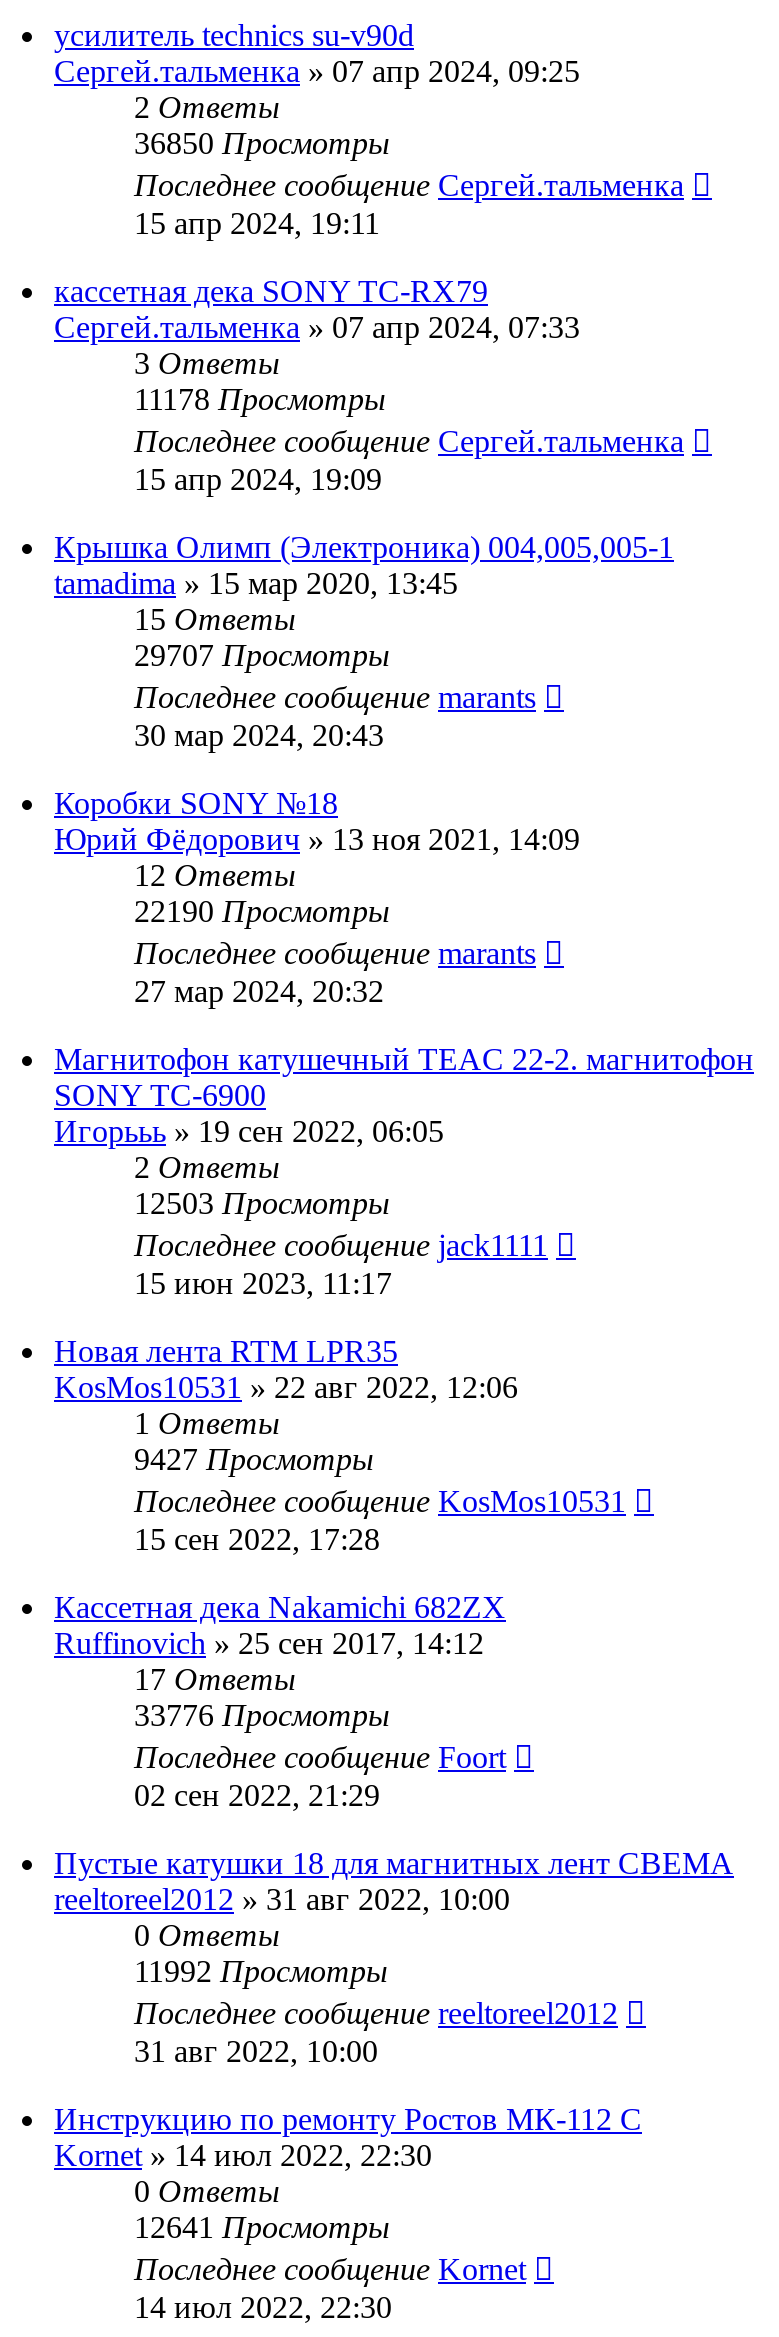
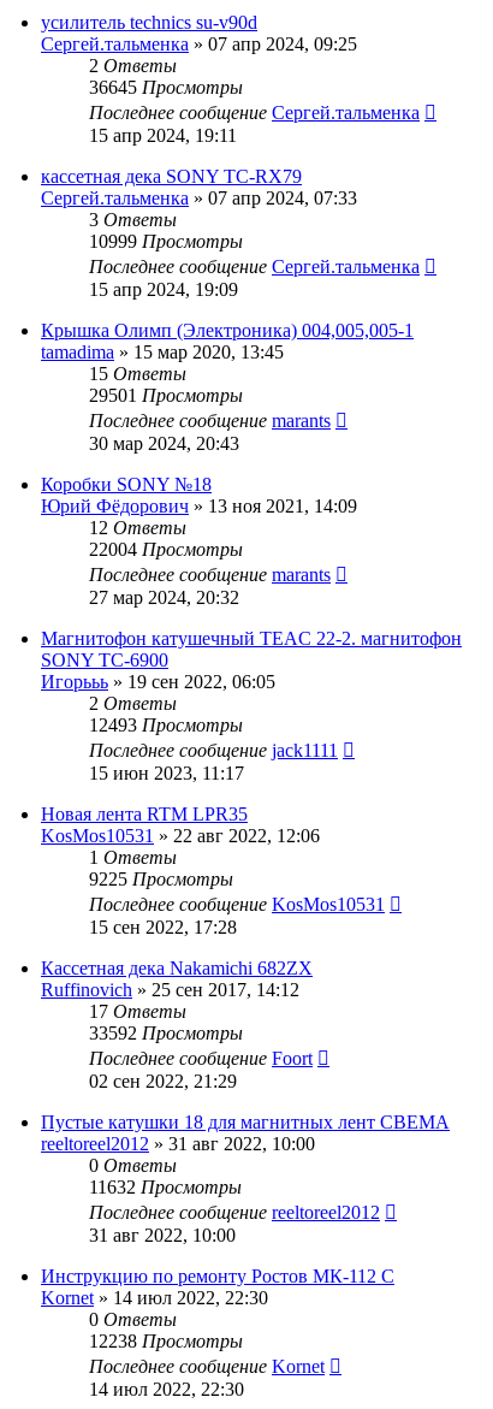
- 36850 Просмотры
+ 36645 Просмотры

- 11178 Просмотры
+ 10999 Просмотры

- 29707 Просмотры
+ 29501 Просмотры

- 22190 Просмотры
+ 22004 Просмотры

- 12503 Просмотры
+ 12493 Просмотры

- 9427 Просмотры
+ 9225 Просмотры

- 33776 Просмотры
+ 33592 Просмотры

- 11992 Просмотры
+ 11632 Просмотры

- 12641 Просмотры
+ 12238 Просмотры
